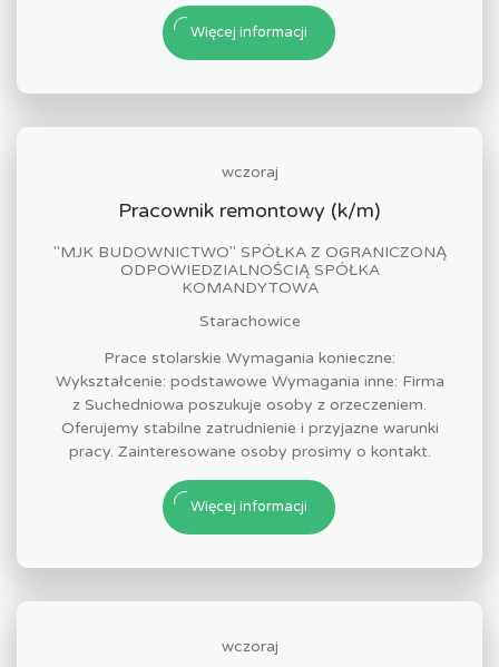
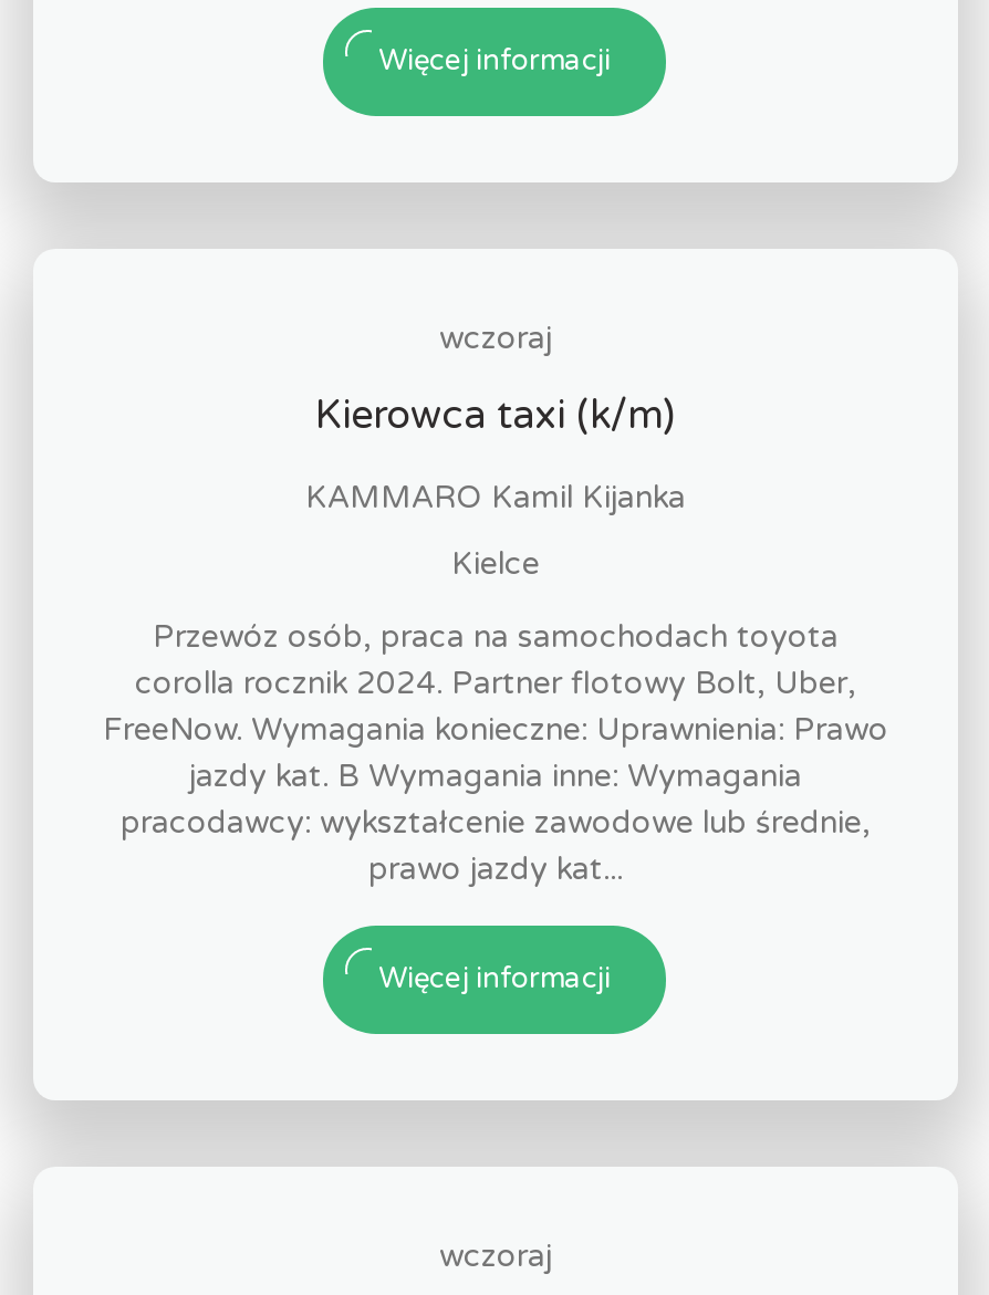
- Pracownik remontowy (k/m)
+ Kierowca taxi (k/m)

- "MJK BUDOWNICTWO" SPÓŁKA Z OGRANICZONĄ
- ODPOWIEDZIALNOŚCIĄ SPÓŁKA
- KOMANDYTOWA
+ KAMMARO Kamil Kijanka

- Starachowice
+ Kielce

- Prace stolarskie Wymagania konieczne:
- Wykształcenie: podstawowe Wymagania inne: Firma
- z Suchedniowa poszukuje osoby z orzeczeniem.
- Oferujemy stabilne zatrudnienie i przyjazne warunki
- pracy. Zainteresowane osoby prosimy o kontakt.
+ Przewóz osób, praca na samochodach toyota
+ corolla rocznik 2024. Partner flotowy Bolt, Uber,
+ FreeNow. Wymagania konieczne: Uprawnienia: Prawo
+ jazdy kat. B Wymagania inne: Wymagania
+ pracodawcy: wykształcenie zawodowe lub średnie,
+ prawo jazdy kat...
